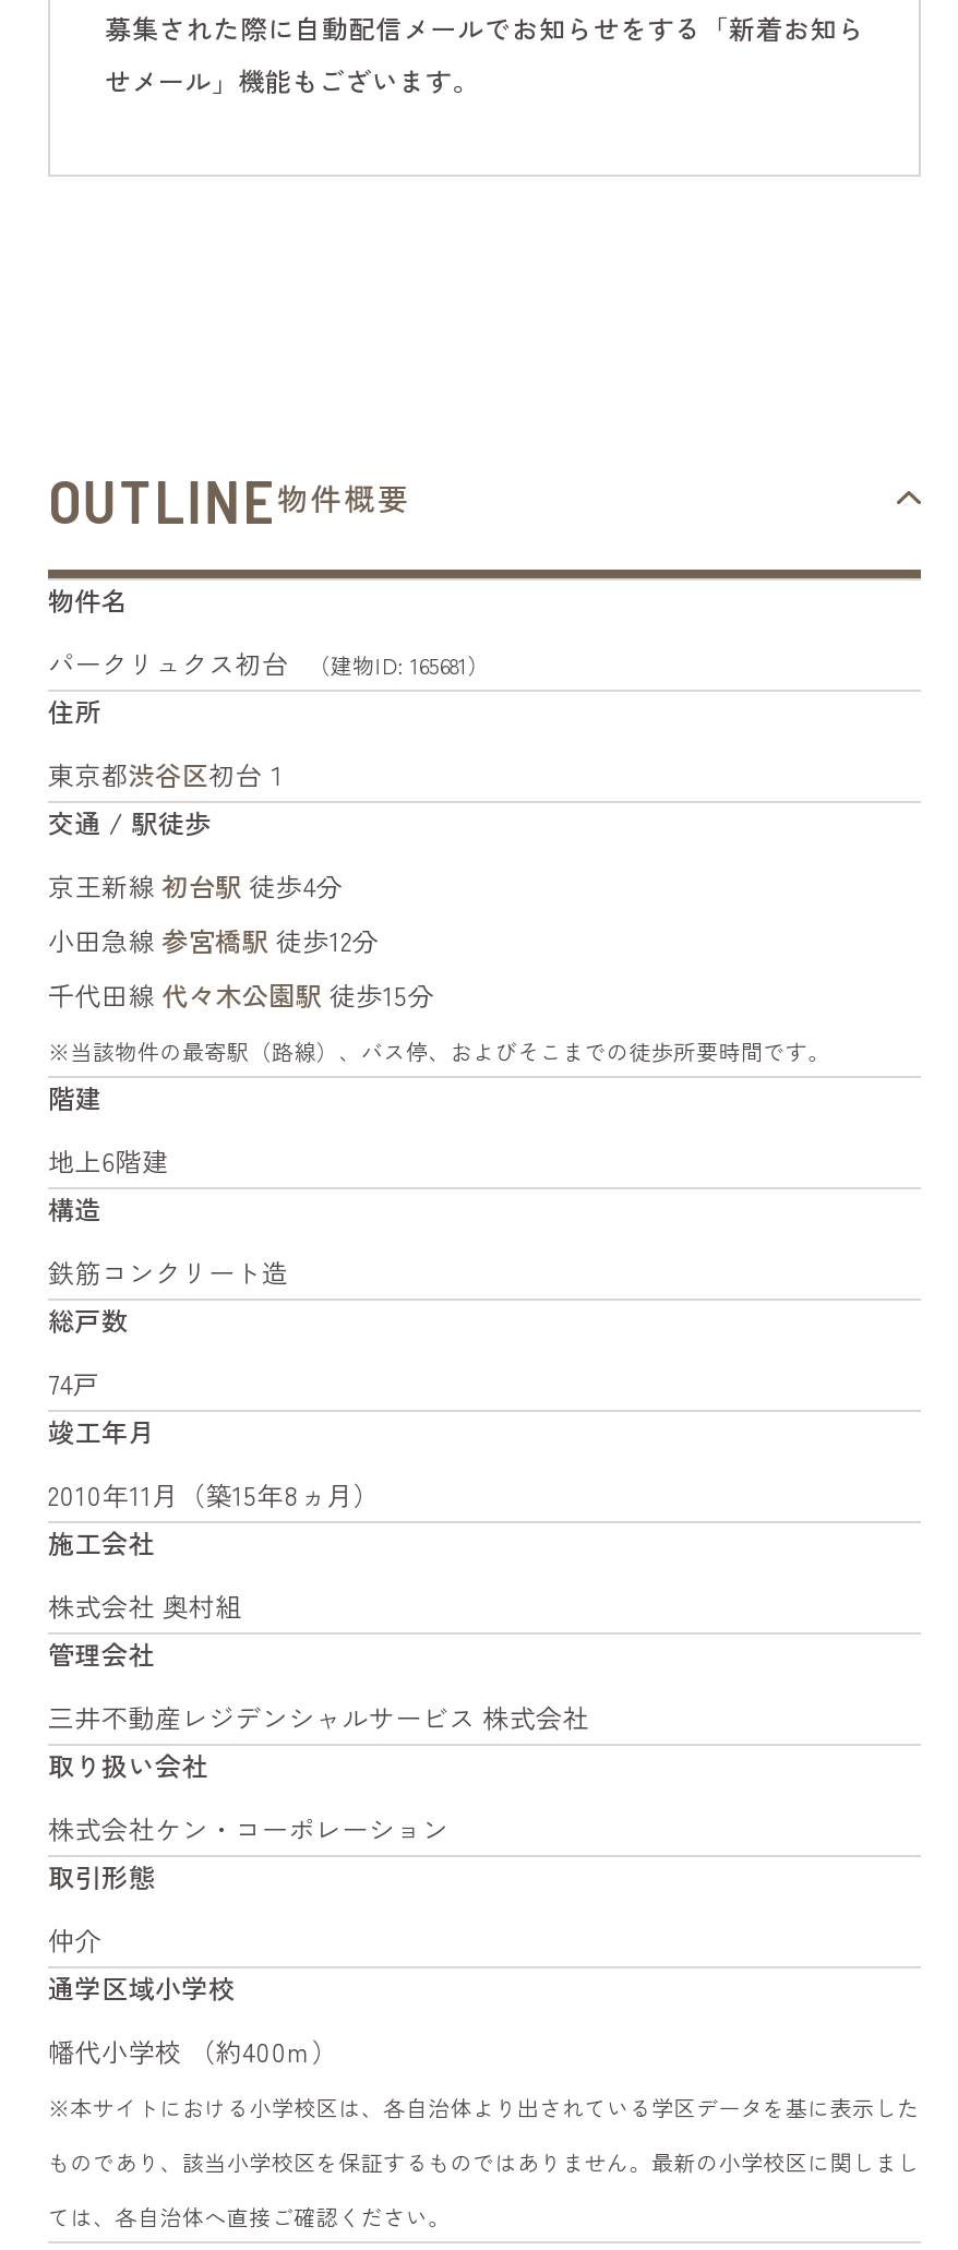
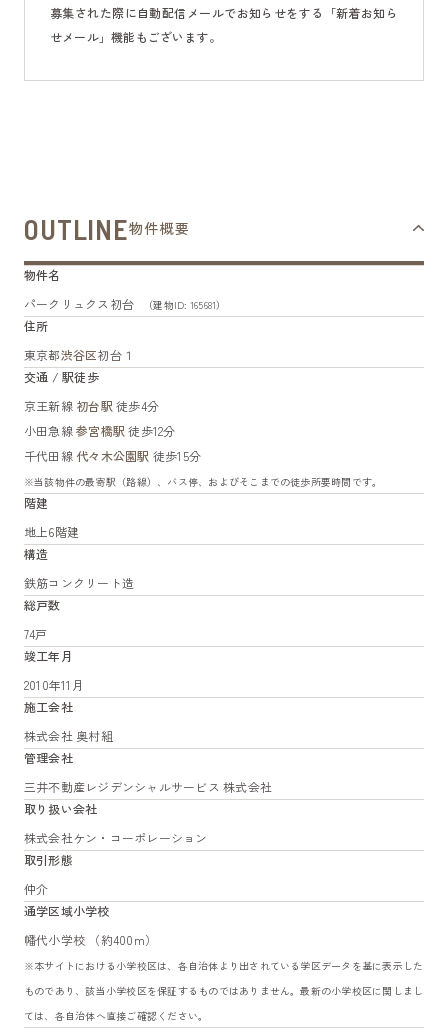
- 2010年11月（築15年8ヵ月）
+ 2010年11月
